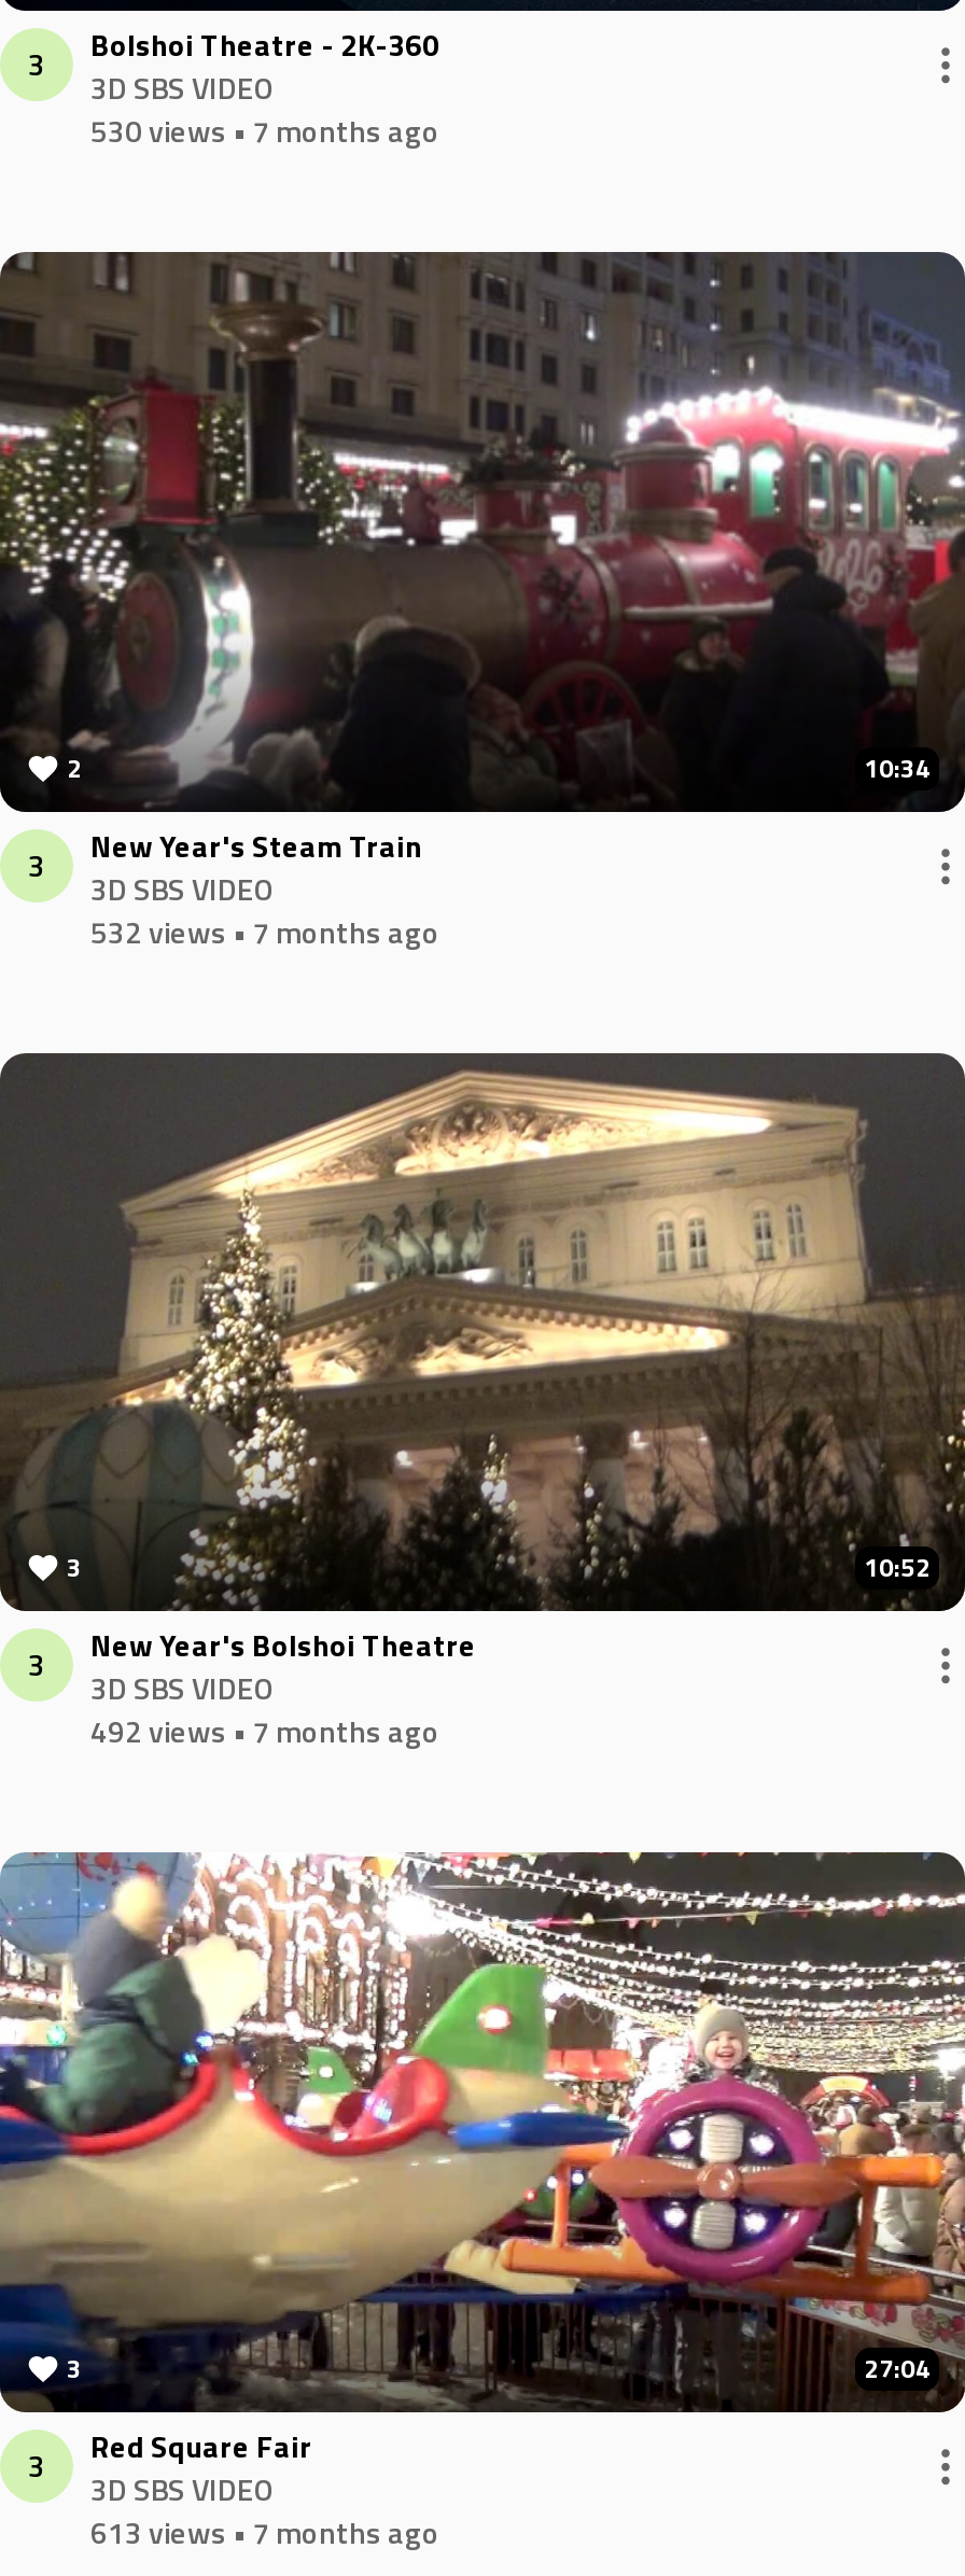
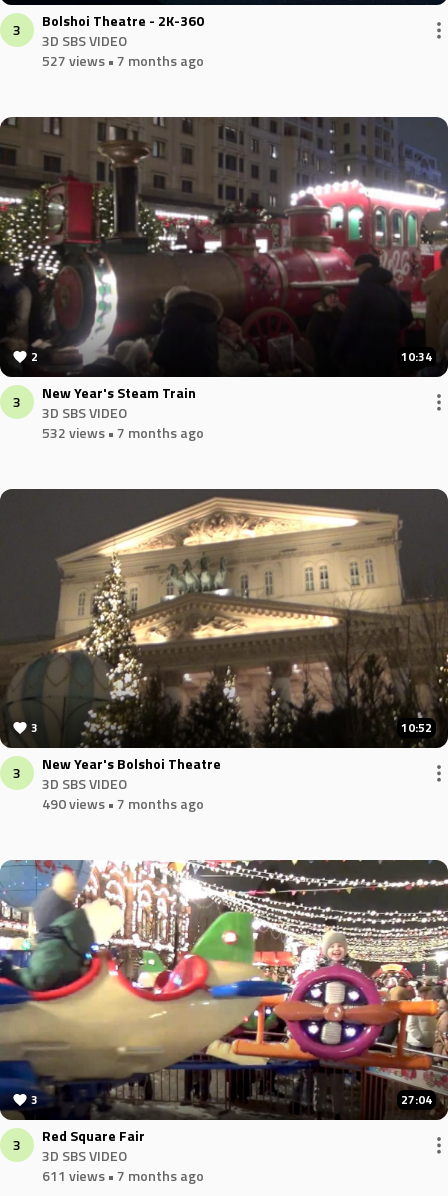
- 530 views • 7 months ago
+ 527 views • 7 months ago

- 492 views • 7 months ago
+ 490 views • 7 months ago

- 613 views • 7 months ago
+ 611 views • 7 months ago
